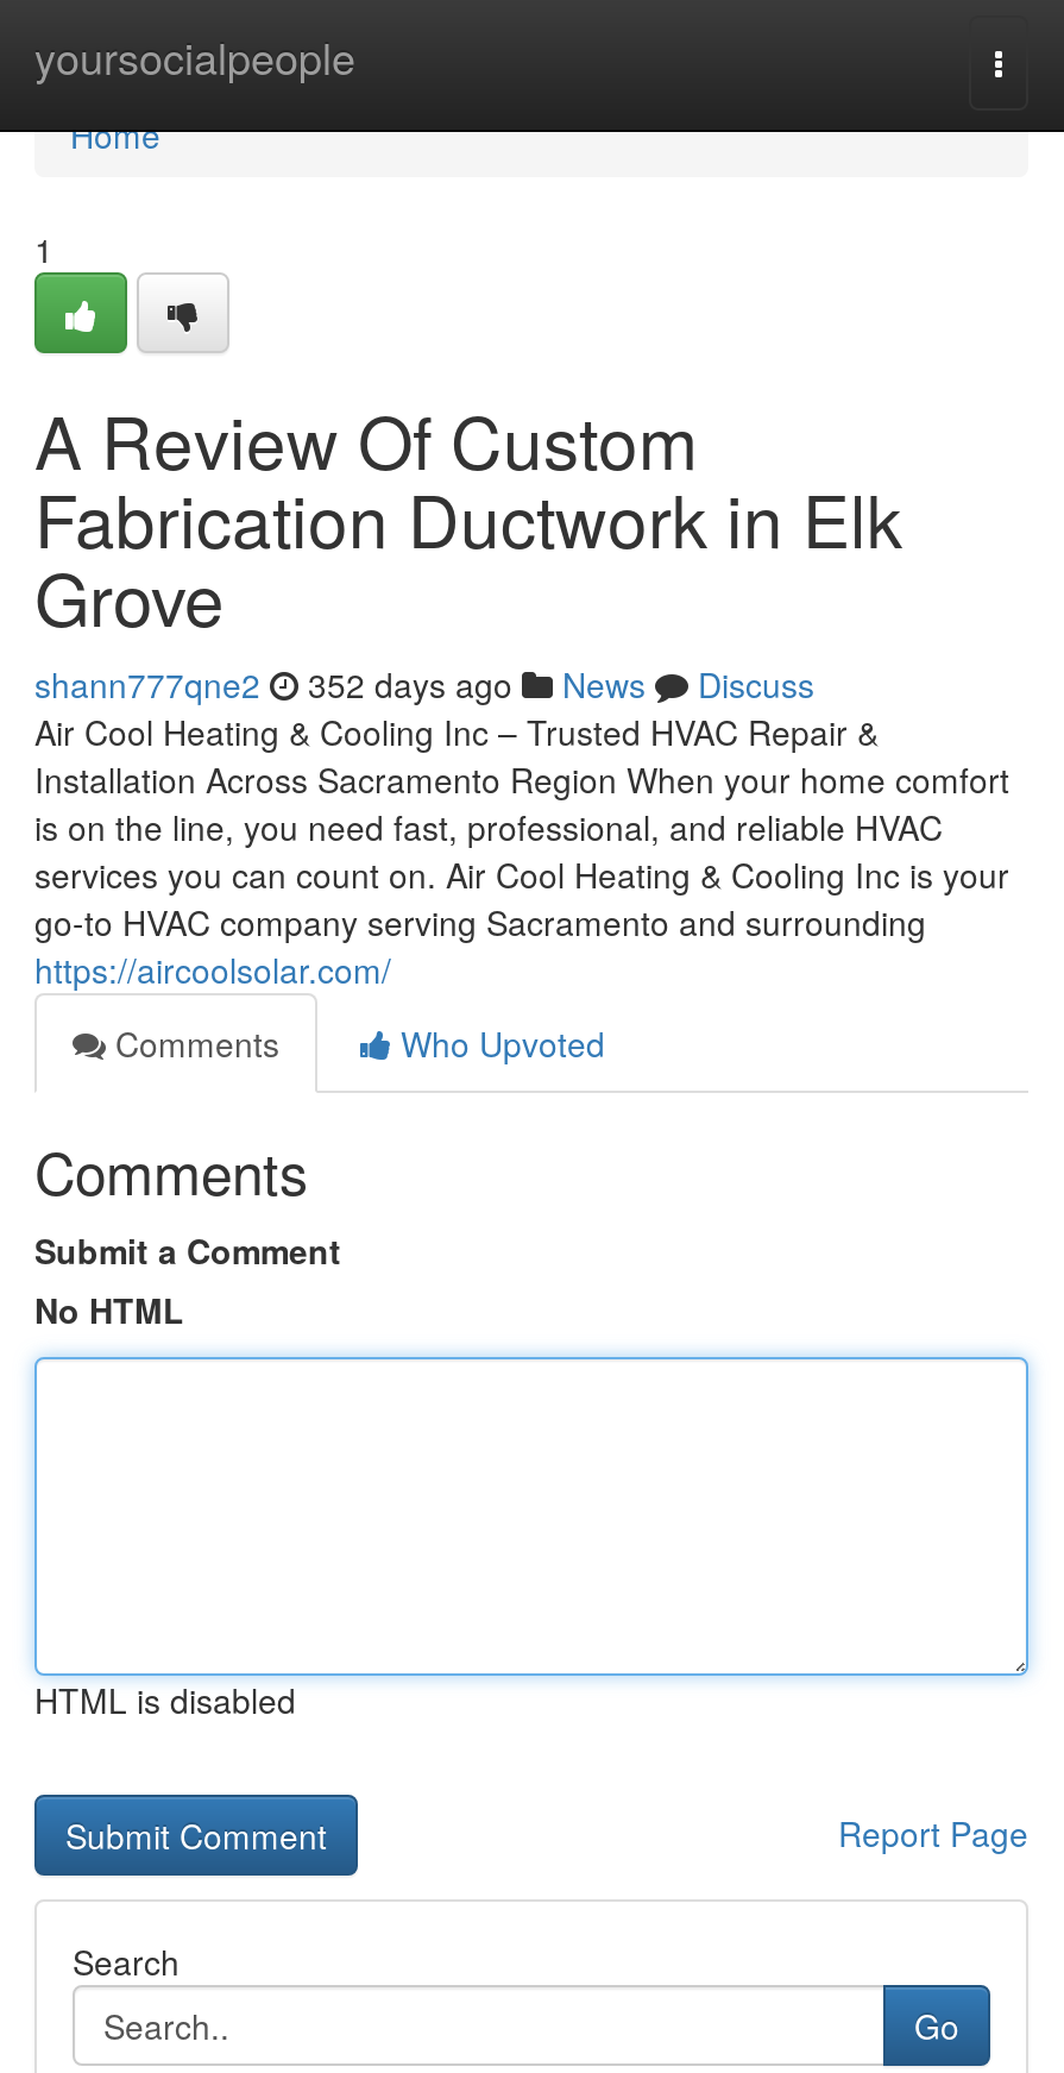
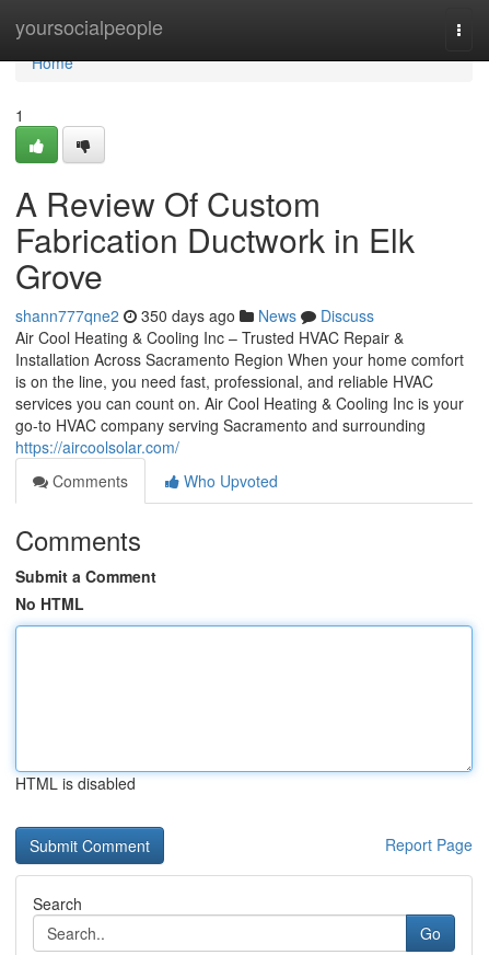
- shann777qne2 352 days ago News Discuss
+ shann777qne2 350 days ago News Discuss
